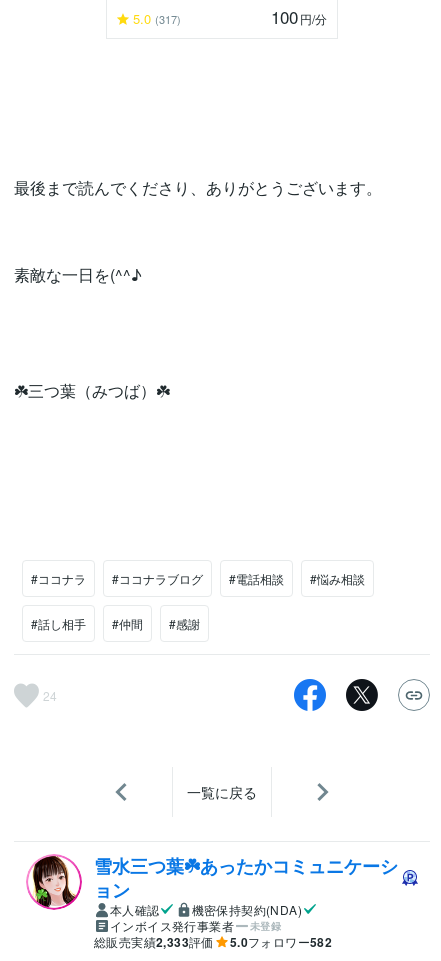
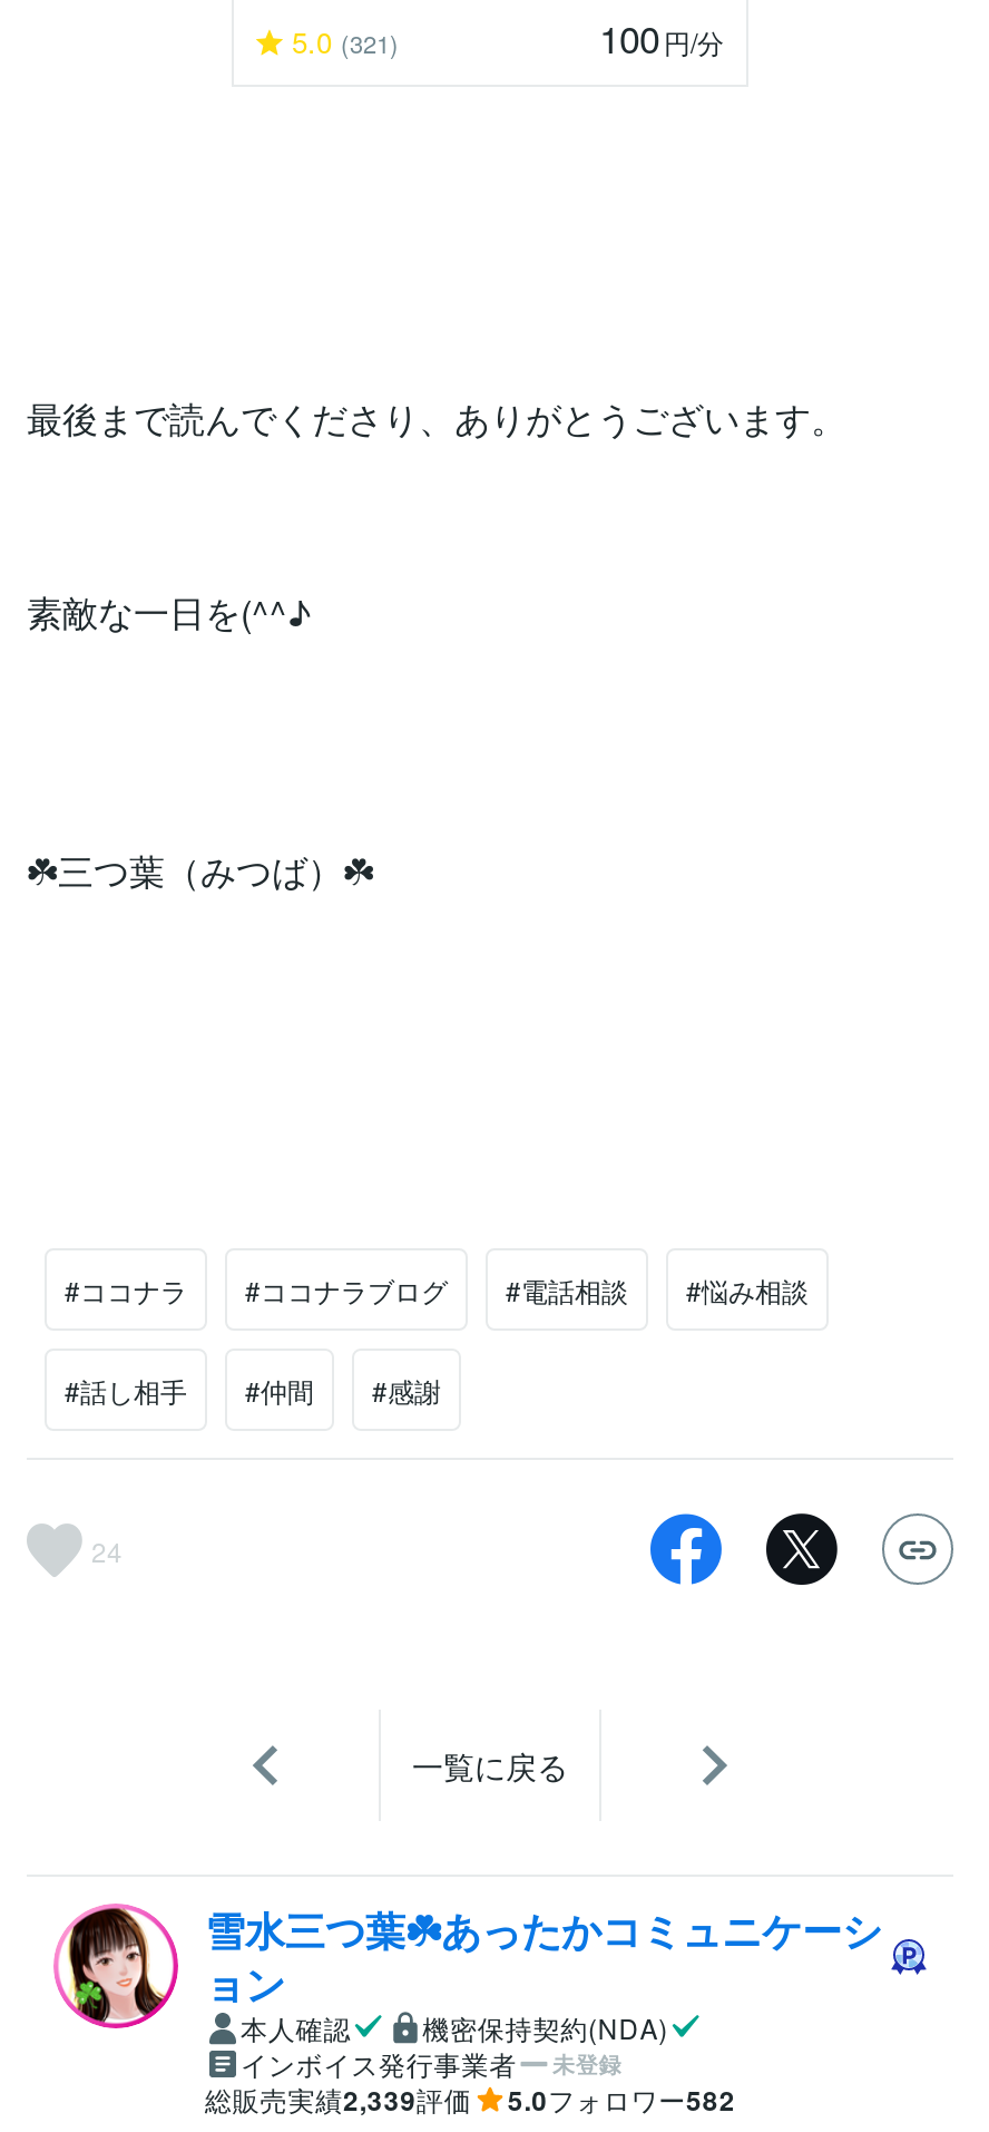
- 5.0 (317)
+ 5.0 (321)

- 総販売実績2,333評価
+ 総販売実績2,339評価
